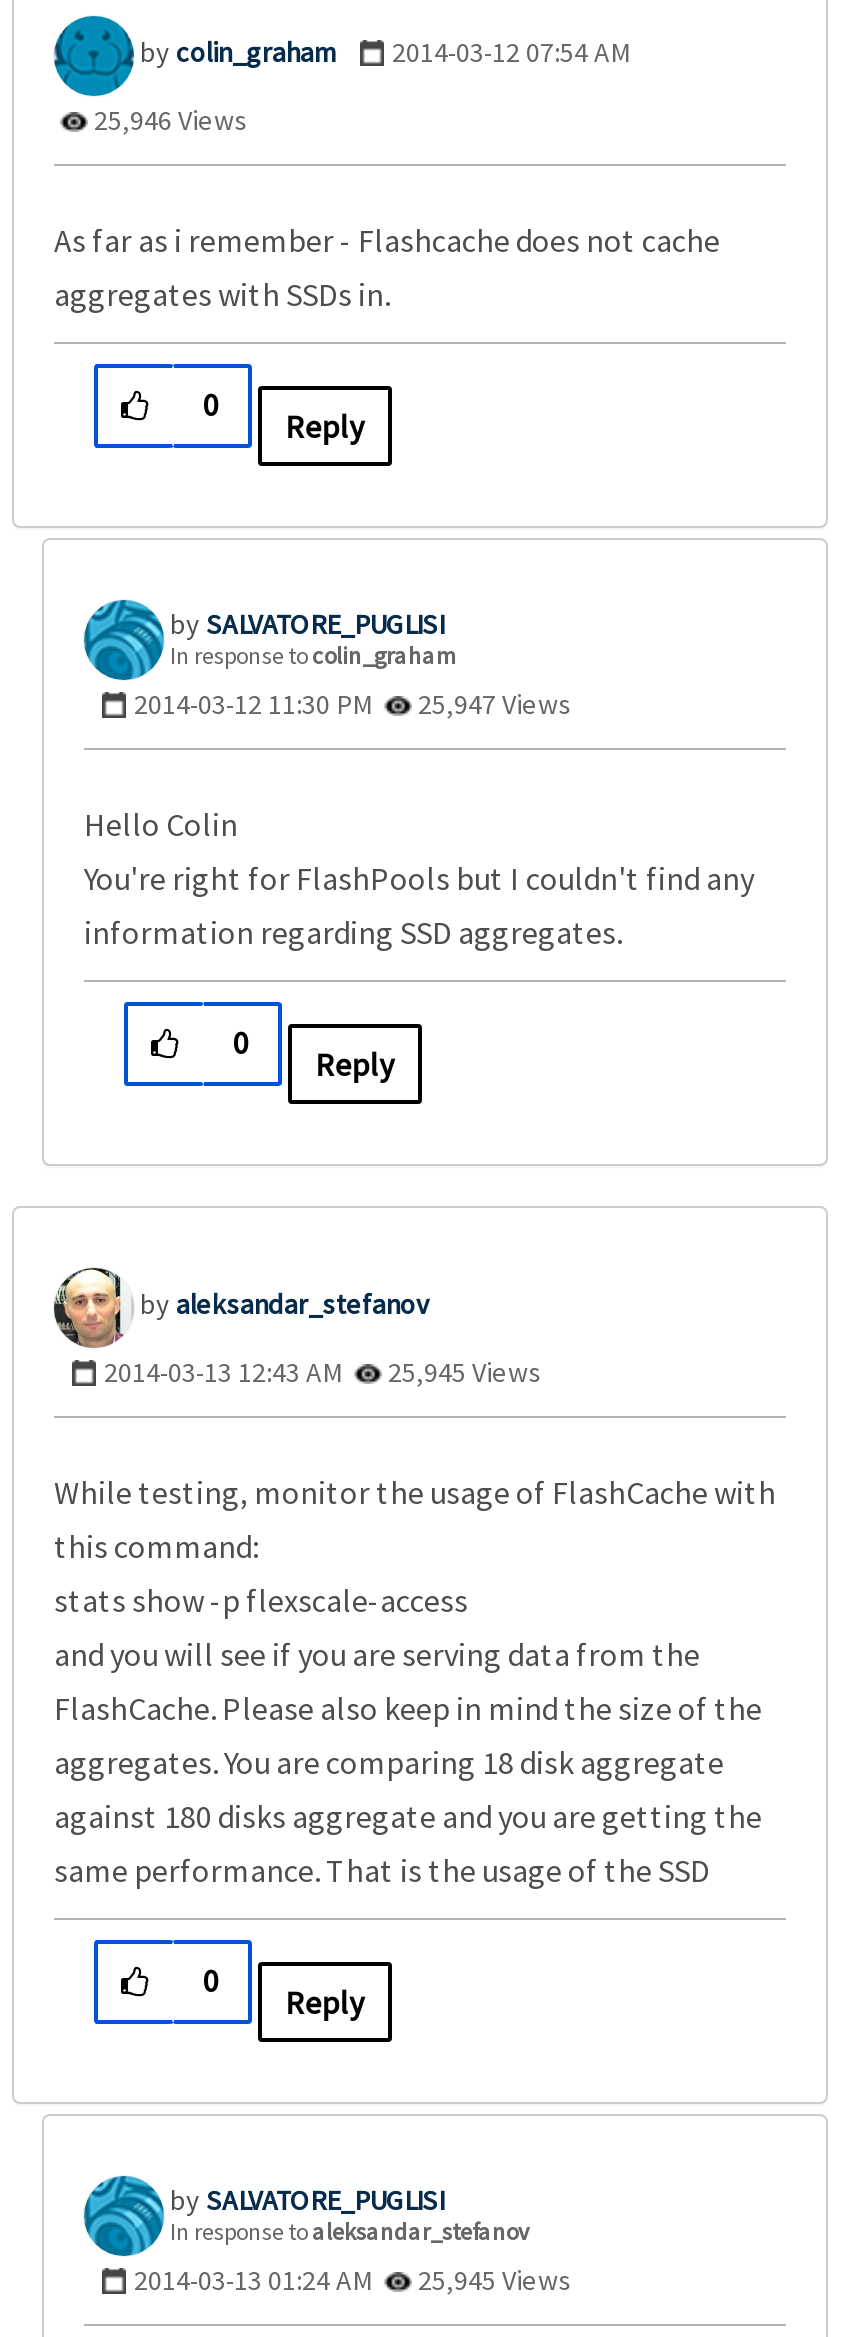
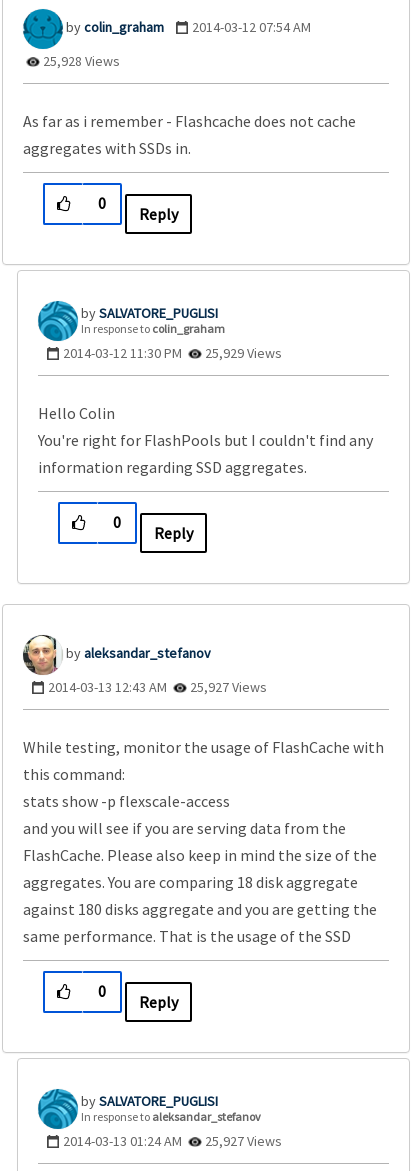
- 25,946 Views
+ 25,928 Views

- 2014-03-12 11:30 PM 25,947 Views
+ 2014-03-12 11:30 PM 25,929 Views

- 2014-03-13 12:43 AM 25,945 Views
+ 2014-03-13 12:43 AM 25,927 Views

- 2014-03-13 01:24 AM 25,945 Views
+ 2014-03-13 01:24 AM 25,927 Views
